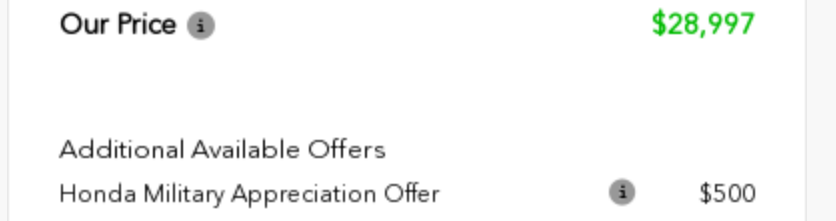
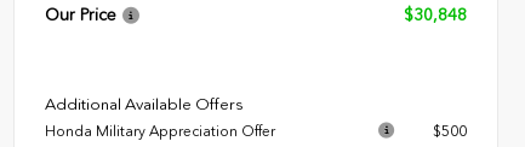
- $28,997
+ $30,848
